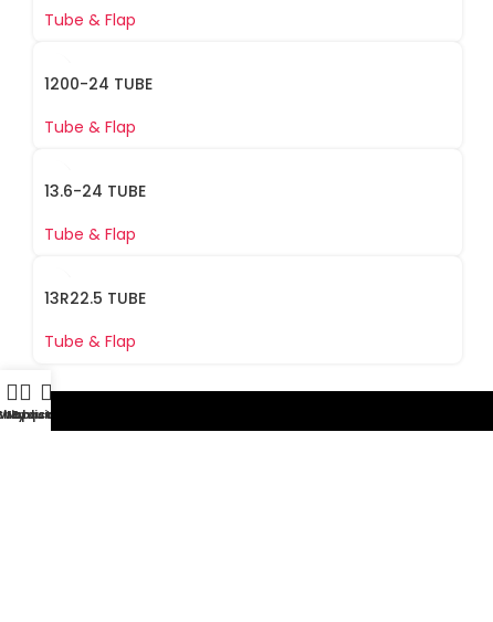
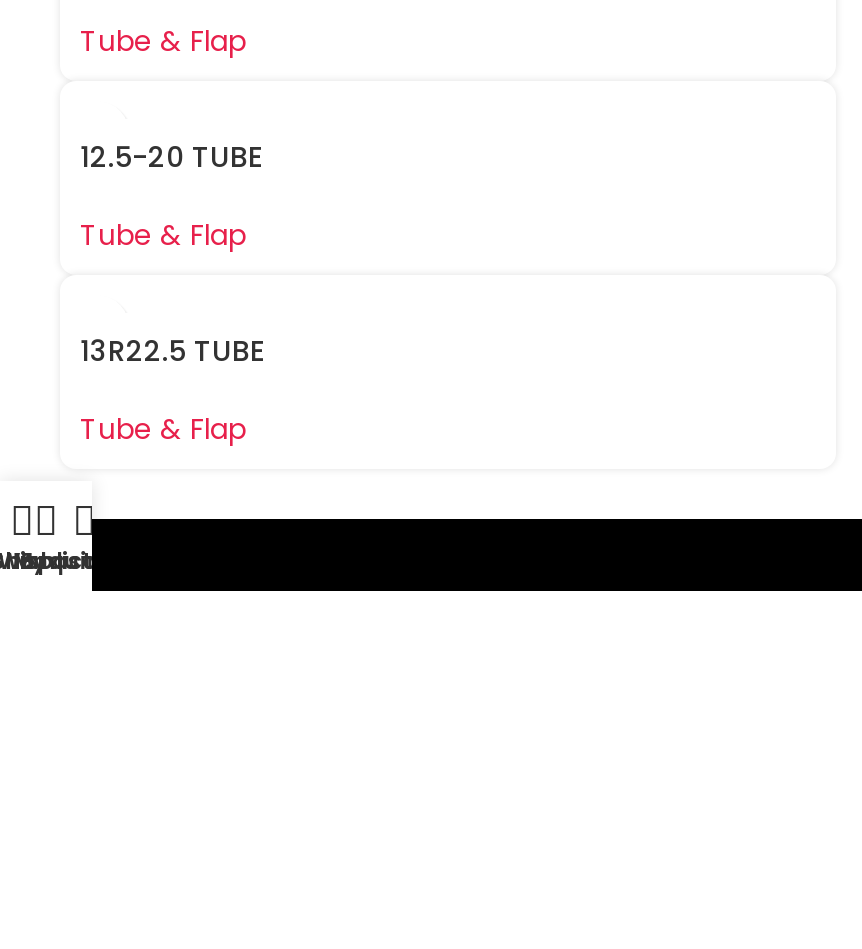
- 1200-24 TUBE
- Tube & Flap
- 13.6-24 TUBE
+ 12.5-20 TUBE
